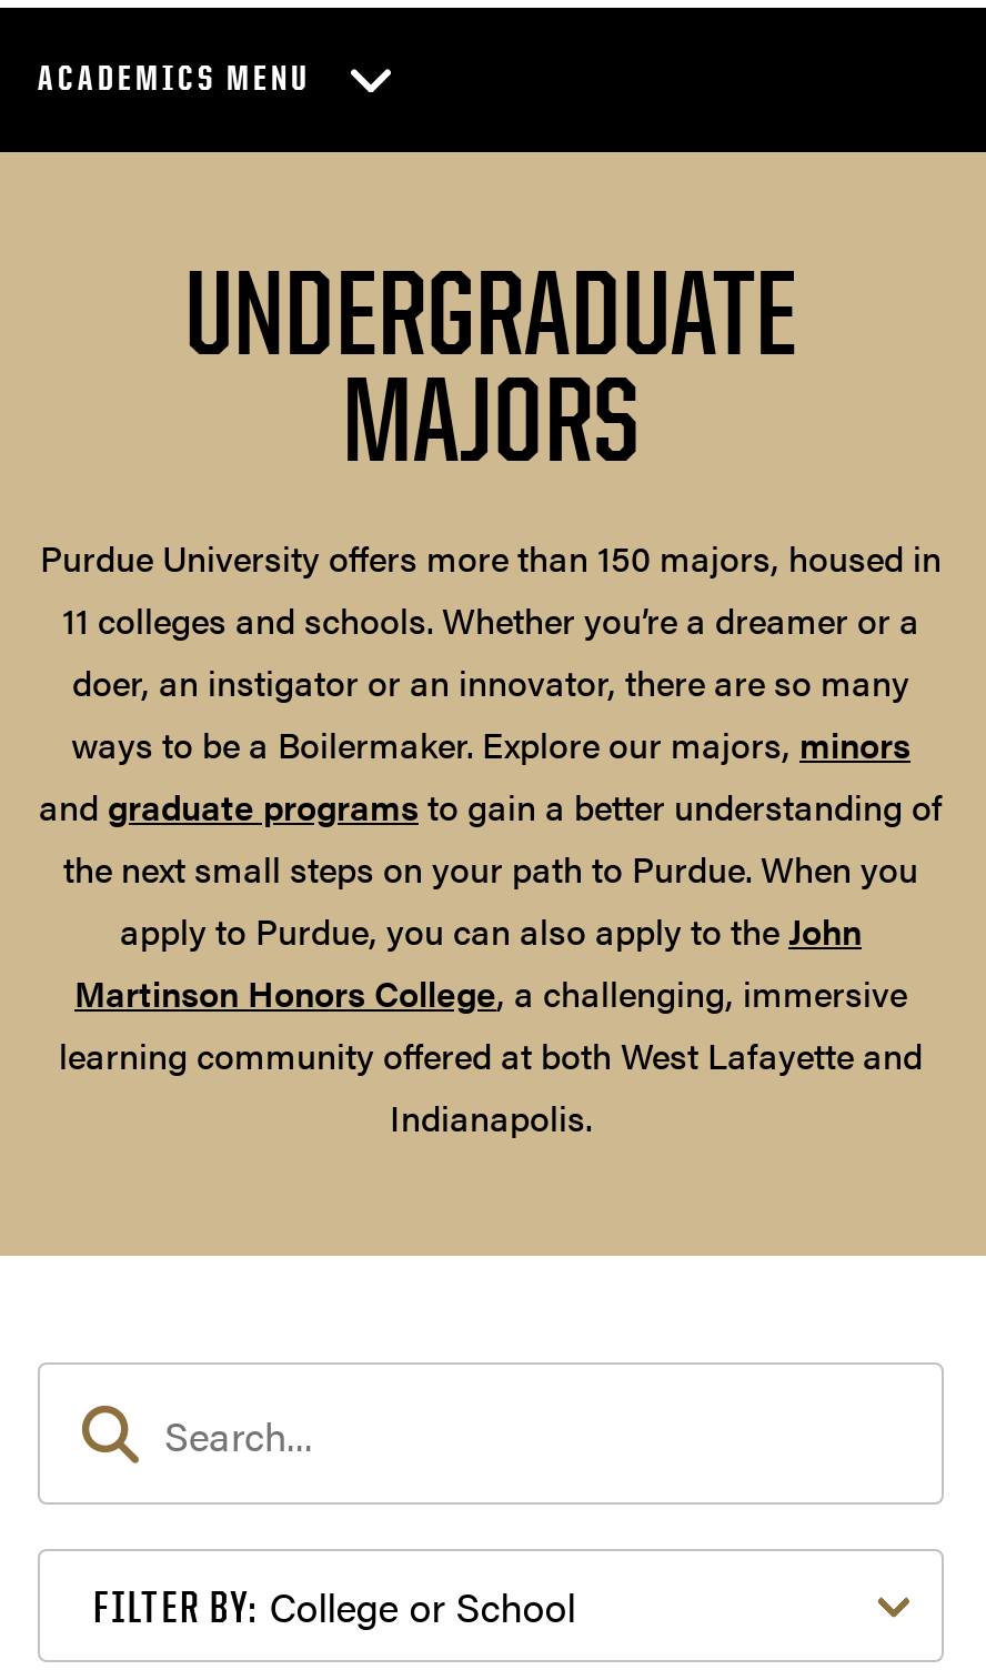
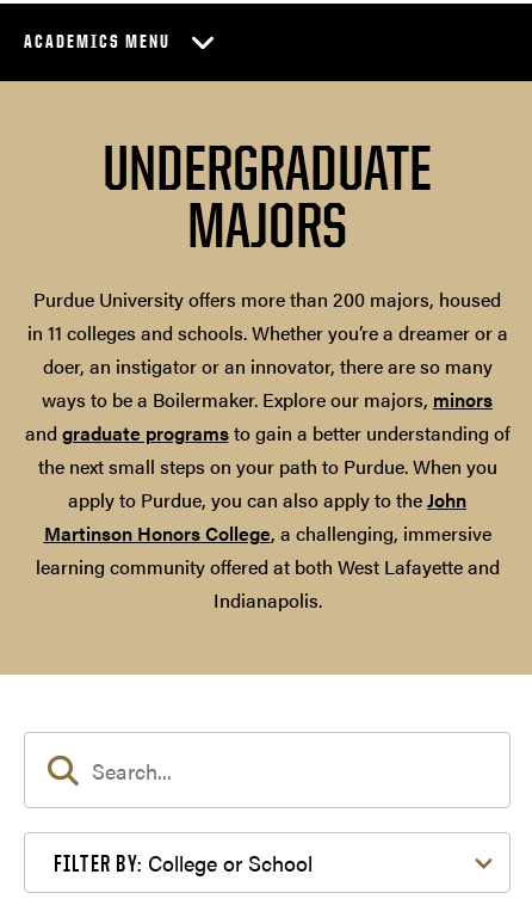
- Purdue University offers more than 150 majors, housed in
- 11 colleges and schools. Whether you’re a dreamer or a
+ Purdue University offers more than 200 majors, housed
+ in 11 colleges and schools. Whether you’re a dreamer or a
